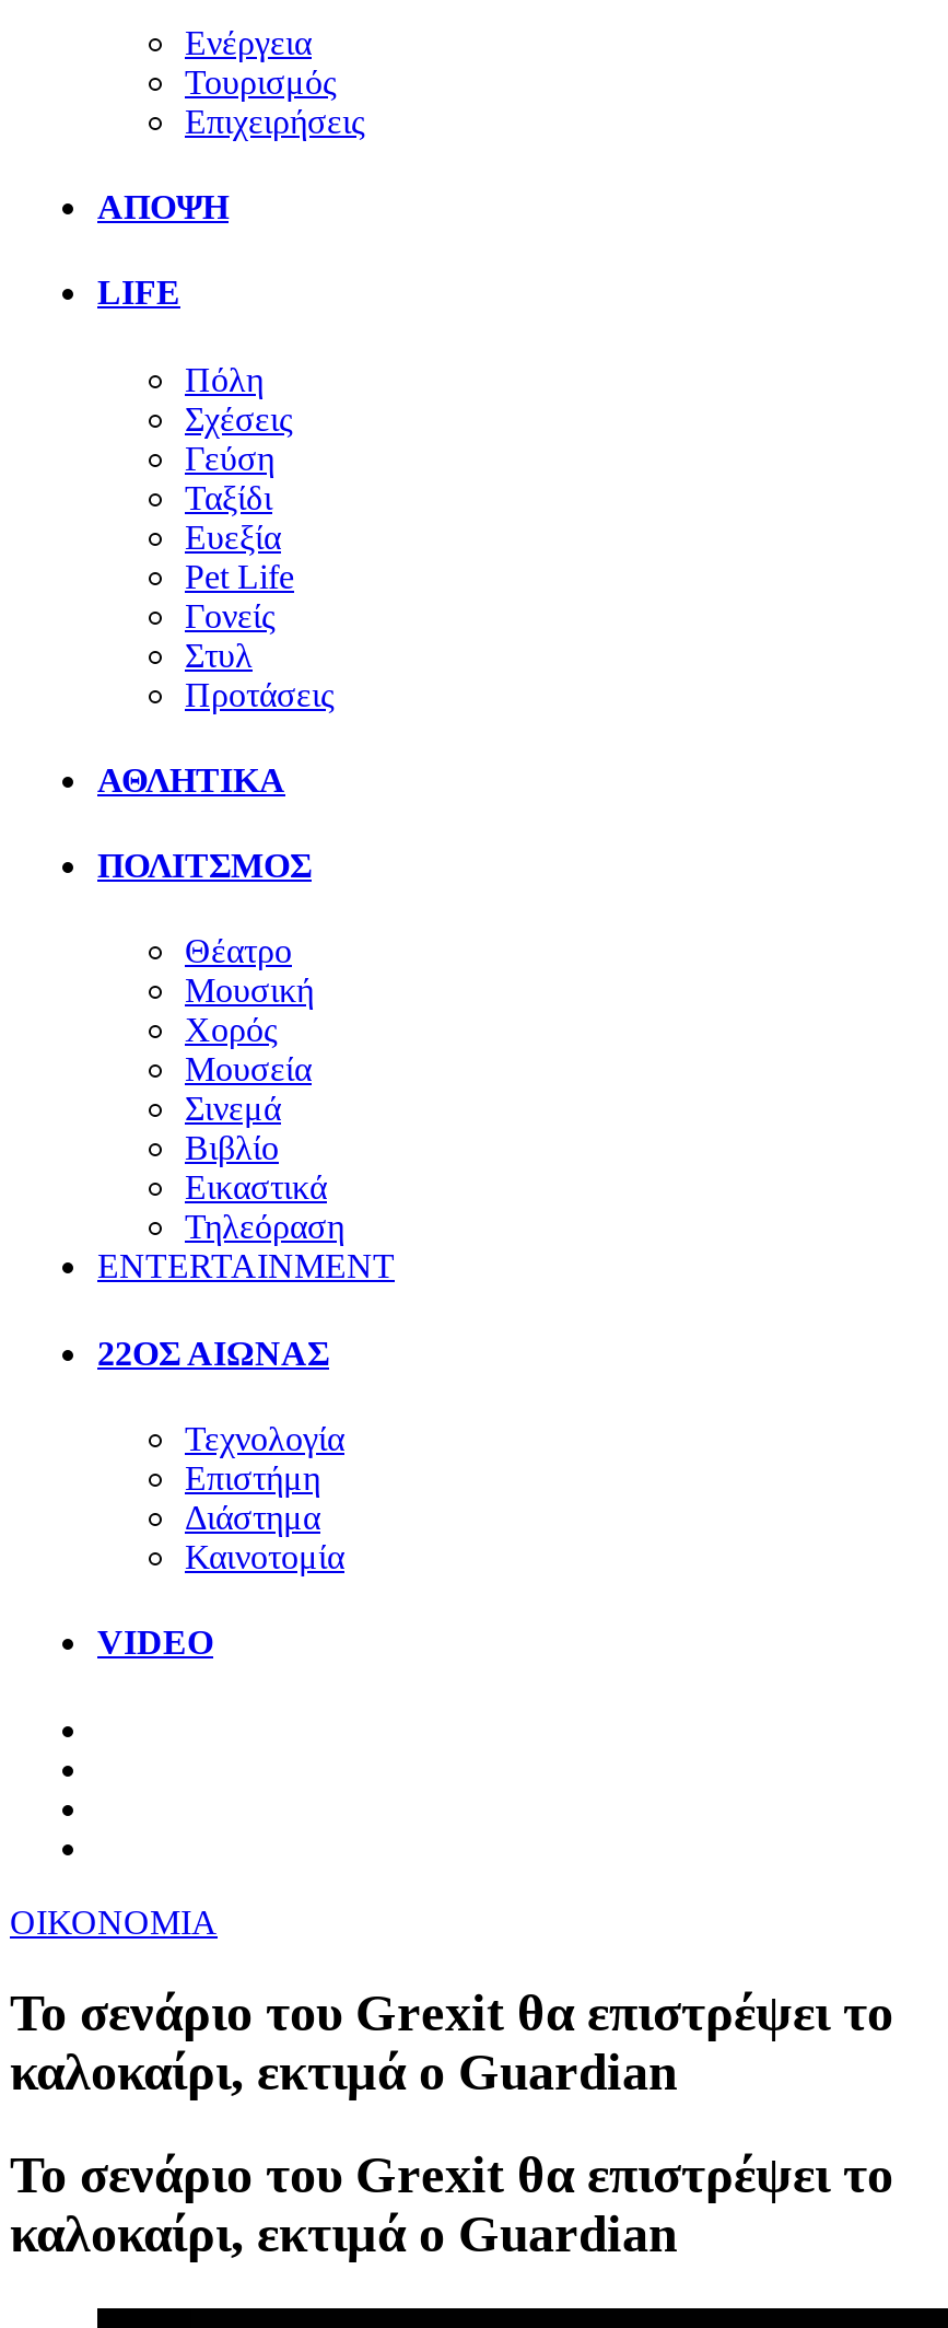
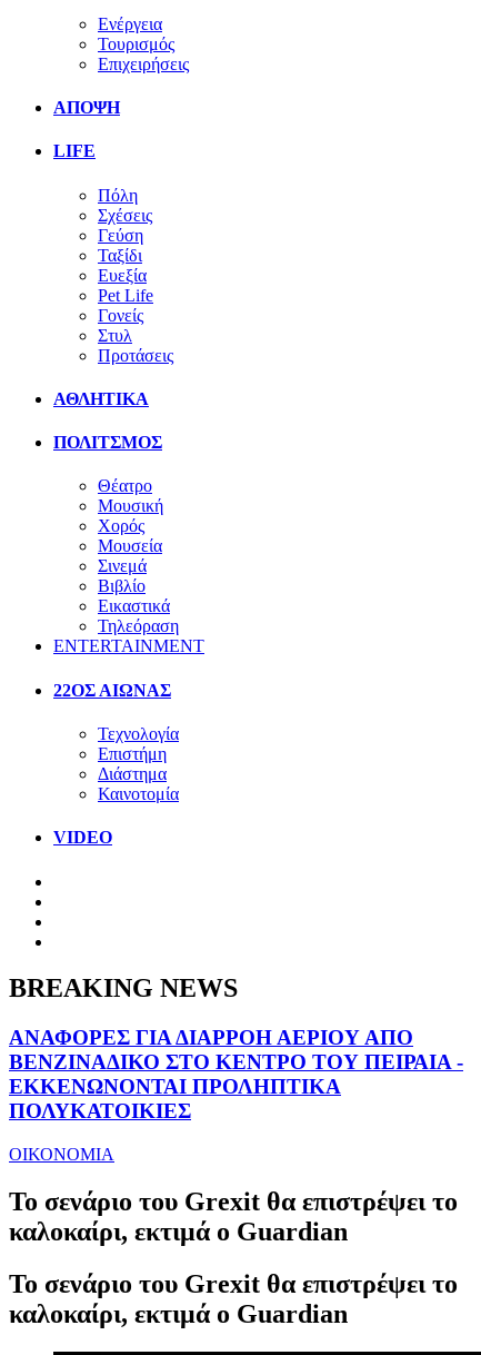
+ BREAKING NEWS
+ ΑΝΑΦΟΡΕΣ ΓΙΑ ΔΙΑΡΡΟΗ ΑΕΡΙΟΥ ΑΠΟ
+ ΒΕΝΖΙΝΑΔΙΚΟ ΣΤΟ ΚΕΝΤΡΟ ΤΟΥ ΠΕΙΡΑΙΑ -
+ ΕΚΚΕΝΩΝΟΝΤΑΙ ΠΡΟΛΗΠΤΙΚΑ
+ ΠΟΛΥΚΑΤΟΙΚΙΕΣ
